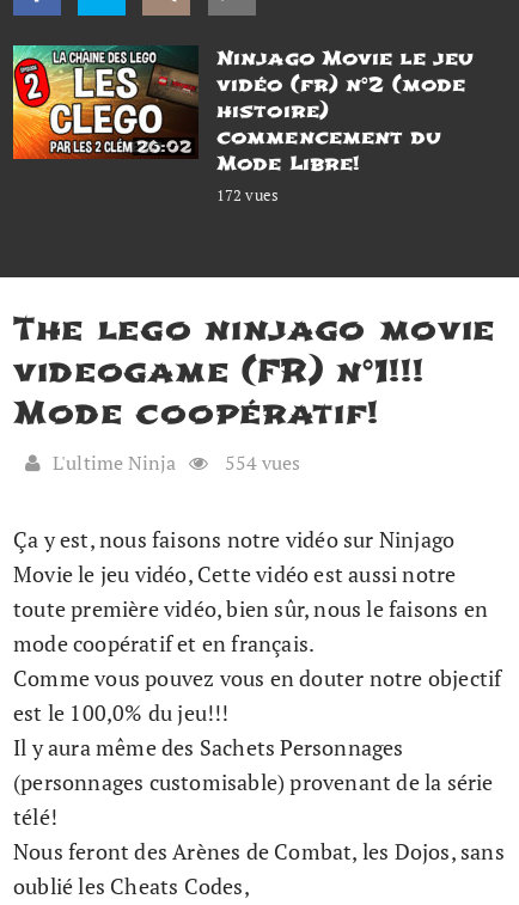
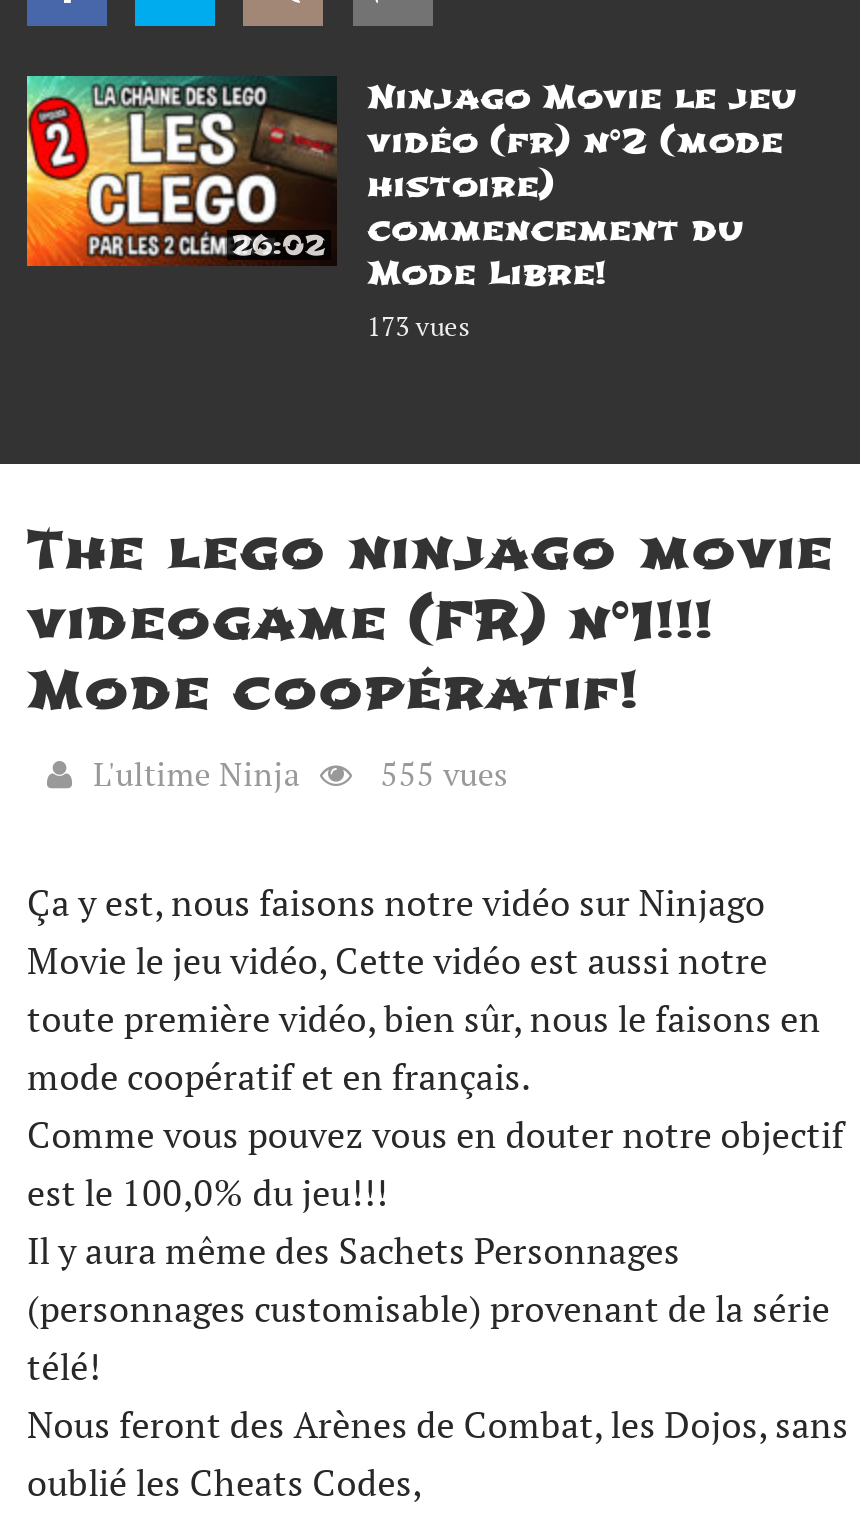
- 172 vues
+ 173 vues

- L'ultime Ninja 554 vues
+ L'ultime Ninja 555 vues
